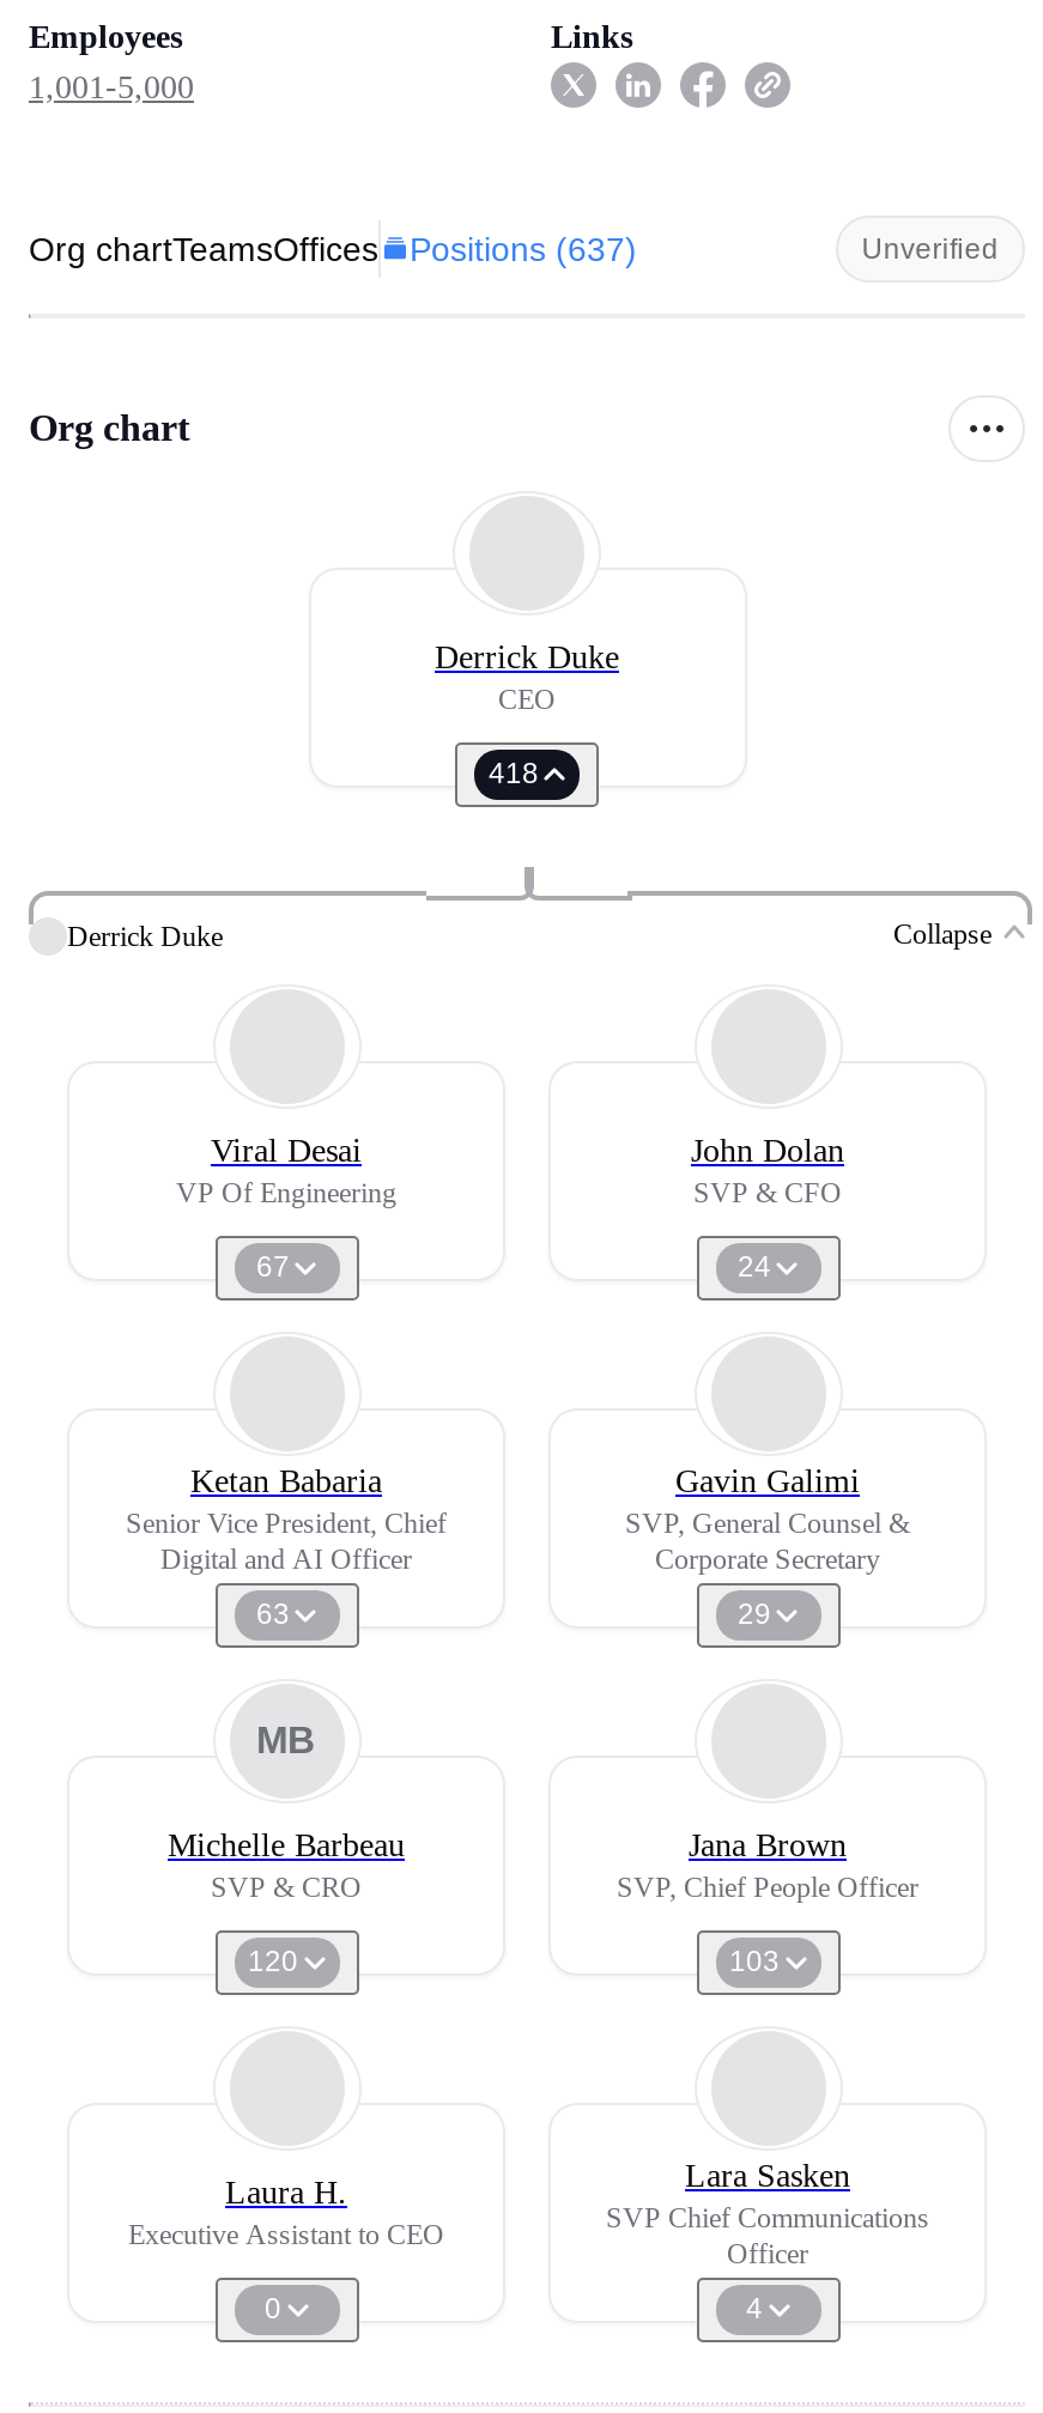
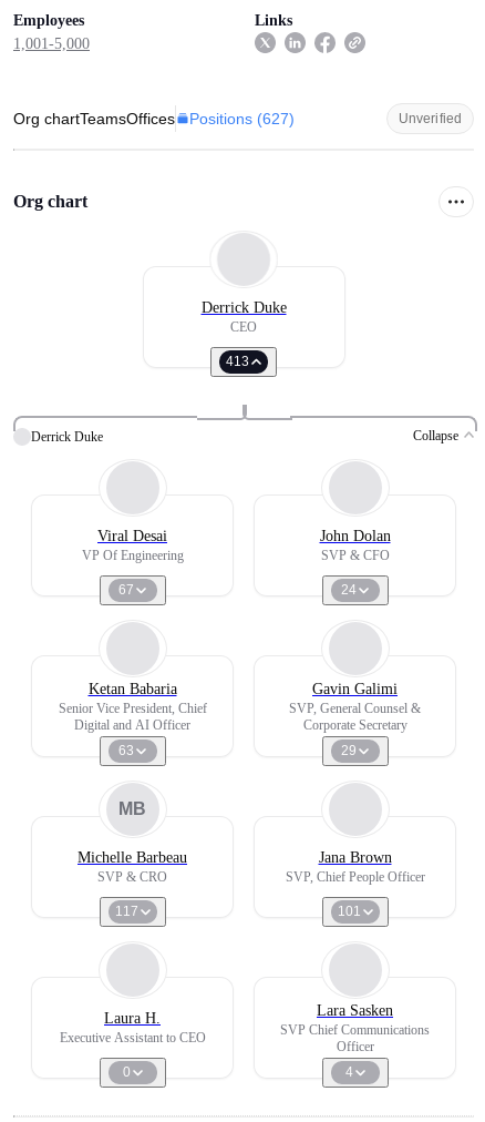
- Org chartTeamsOffices Positions (637)
+ Org chartTeamsOffices Positions (627)

- 418
+ 413

- 120
+ 117

- 103
+ 101
